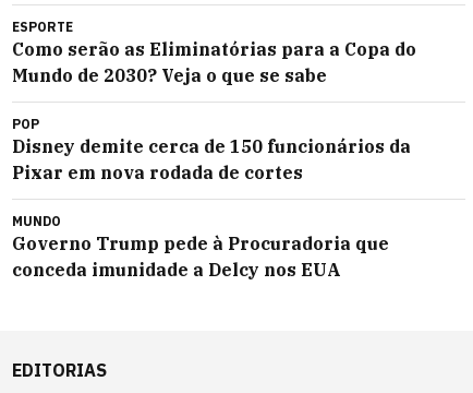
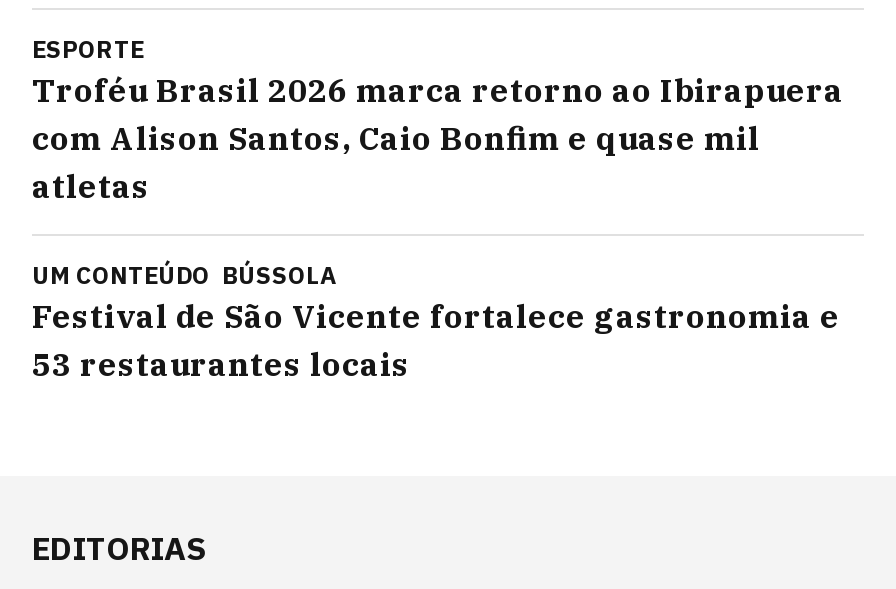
- Como serão as Eliminatórias para a Copa do
- Mundo de 2030? Veja o que se sabe
- POP
- Disney demite cerca de 150 funcionários da
- Pixar em nova rodada de cortes
- MUNDO
- Governo Trump pede à Procuradoria que
- conceda imunidade a Delcy nos EUA
+ Troféu Brasil 2026 marca retorno ao Ibirapuera
+ com Alison Santos, Caio Bonfim e quase mil
+ atletas
+ UM CONTEÚDO BÚSSOLA
+ Festival de São Vicente fortalece gastronomia e
+ 53 restaurantes locais
